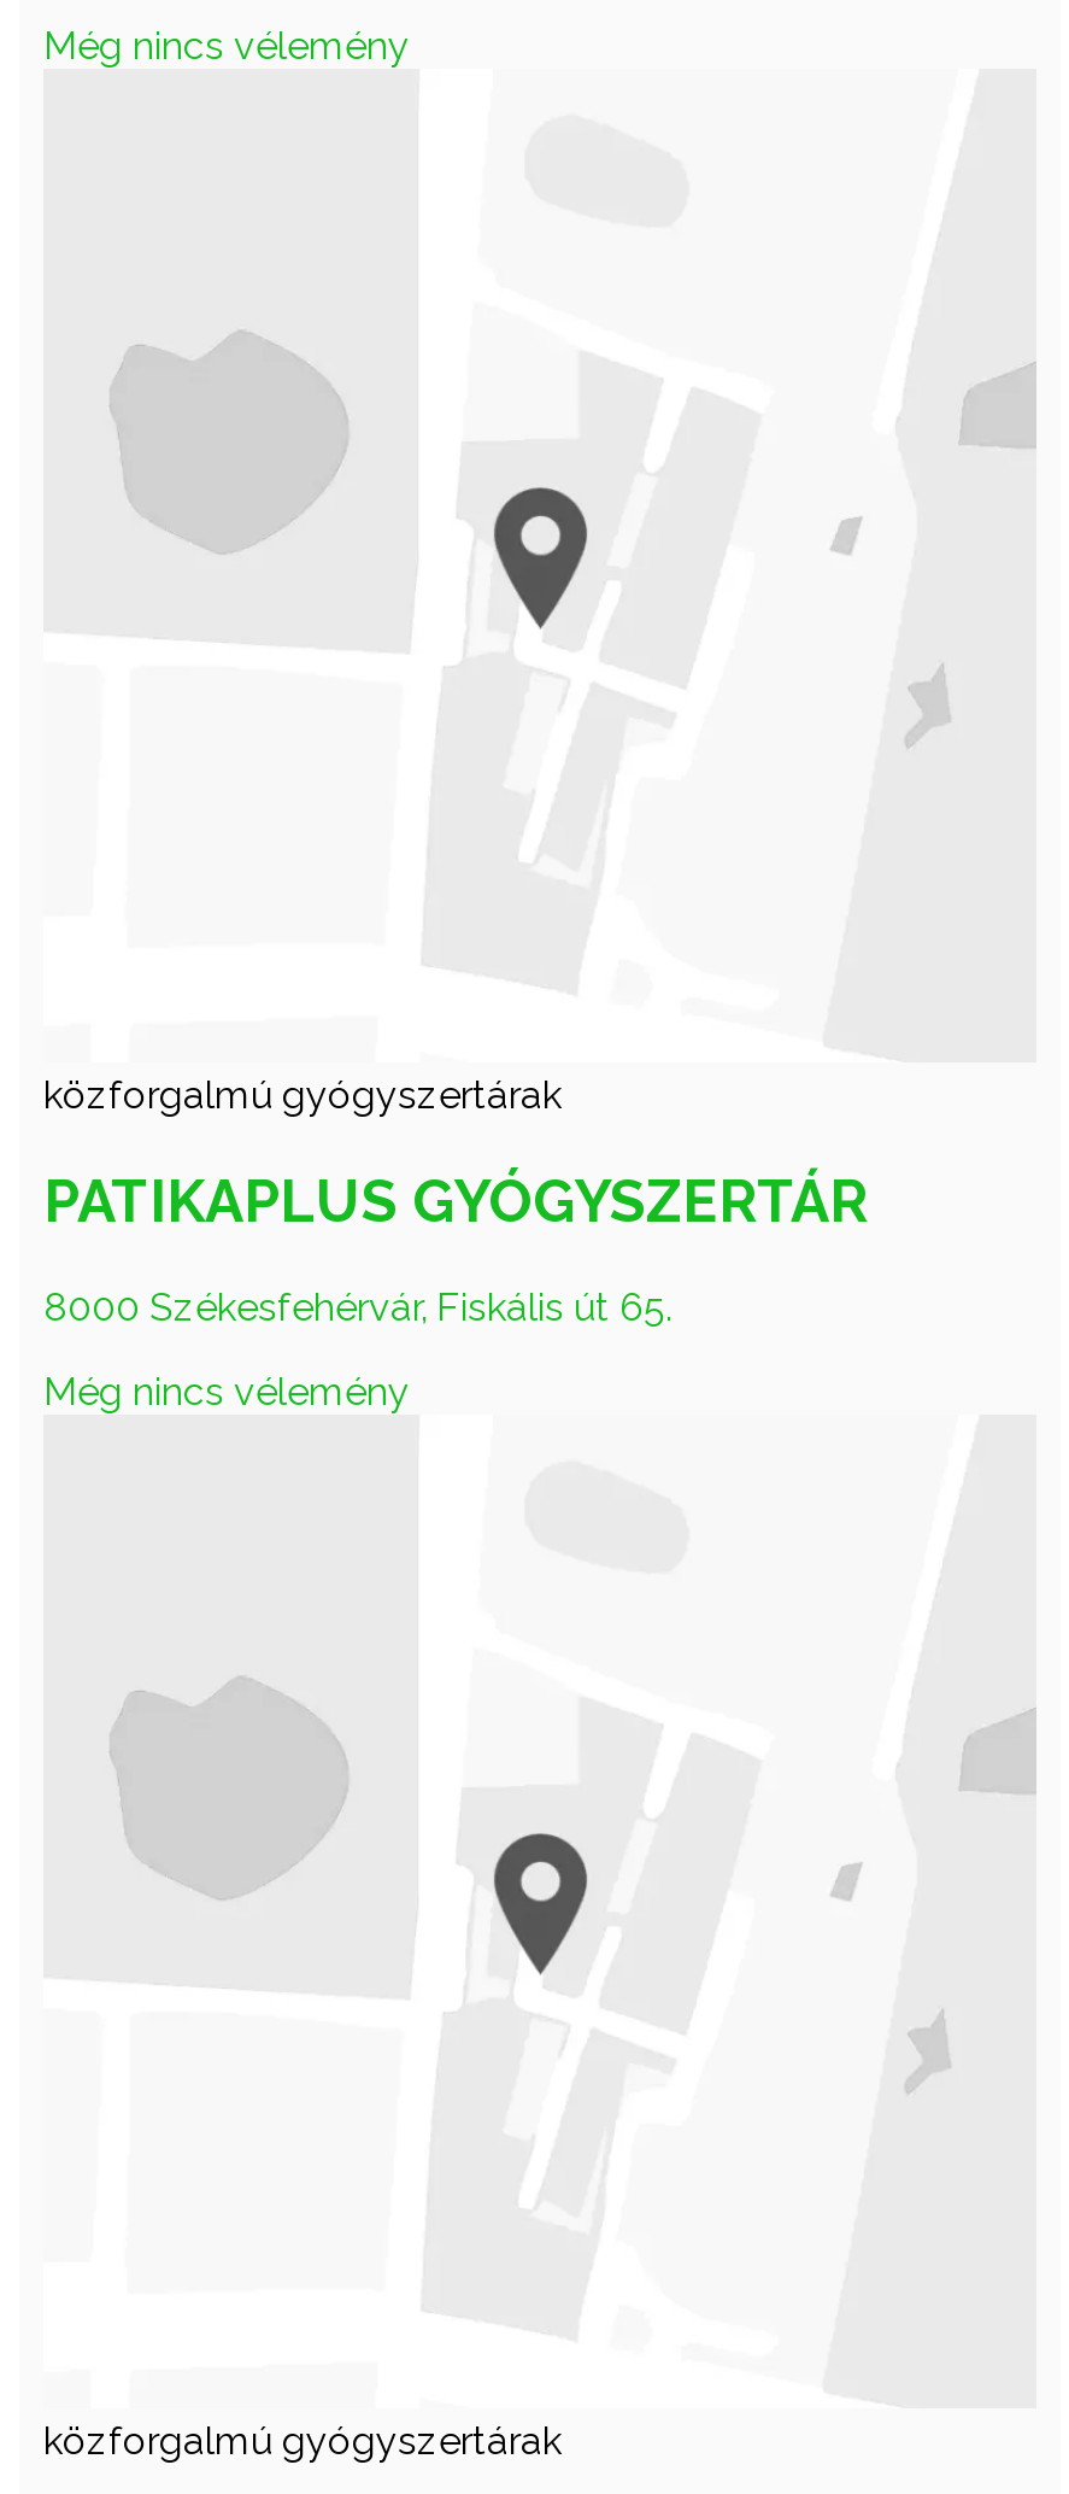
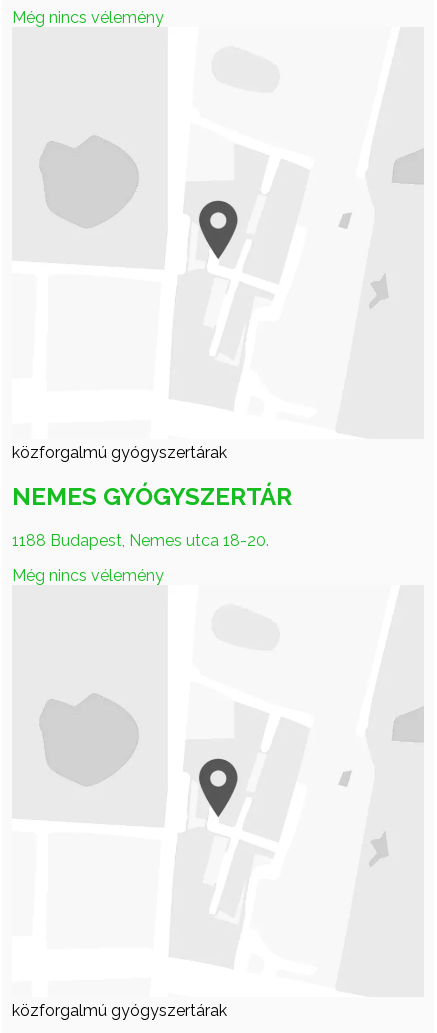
- PATIKAPLUS GYÓGYSZERTÁR
+ NEMES GYÓGYSZERTÁR

- 8000 Székesfehérvár, Fiskális út 65.
+ 1188 Budapest, Nemes utca 18-20.
